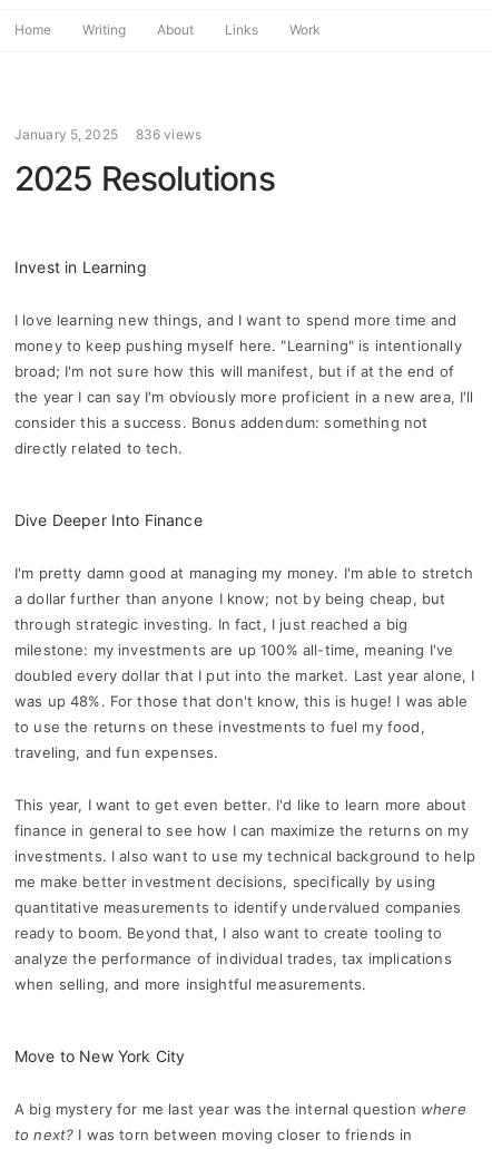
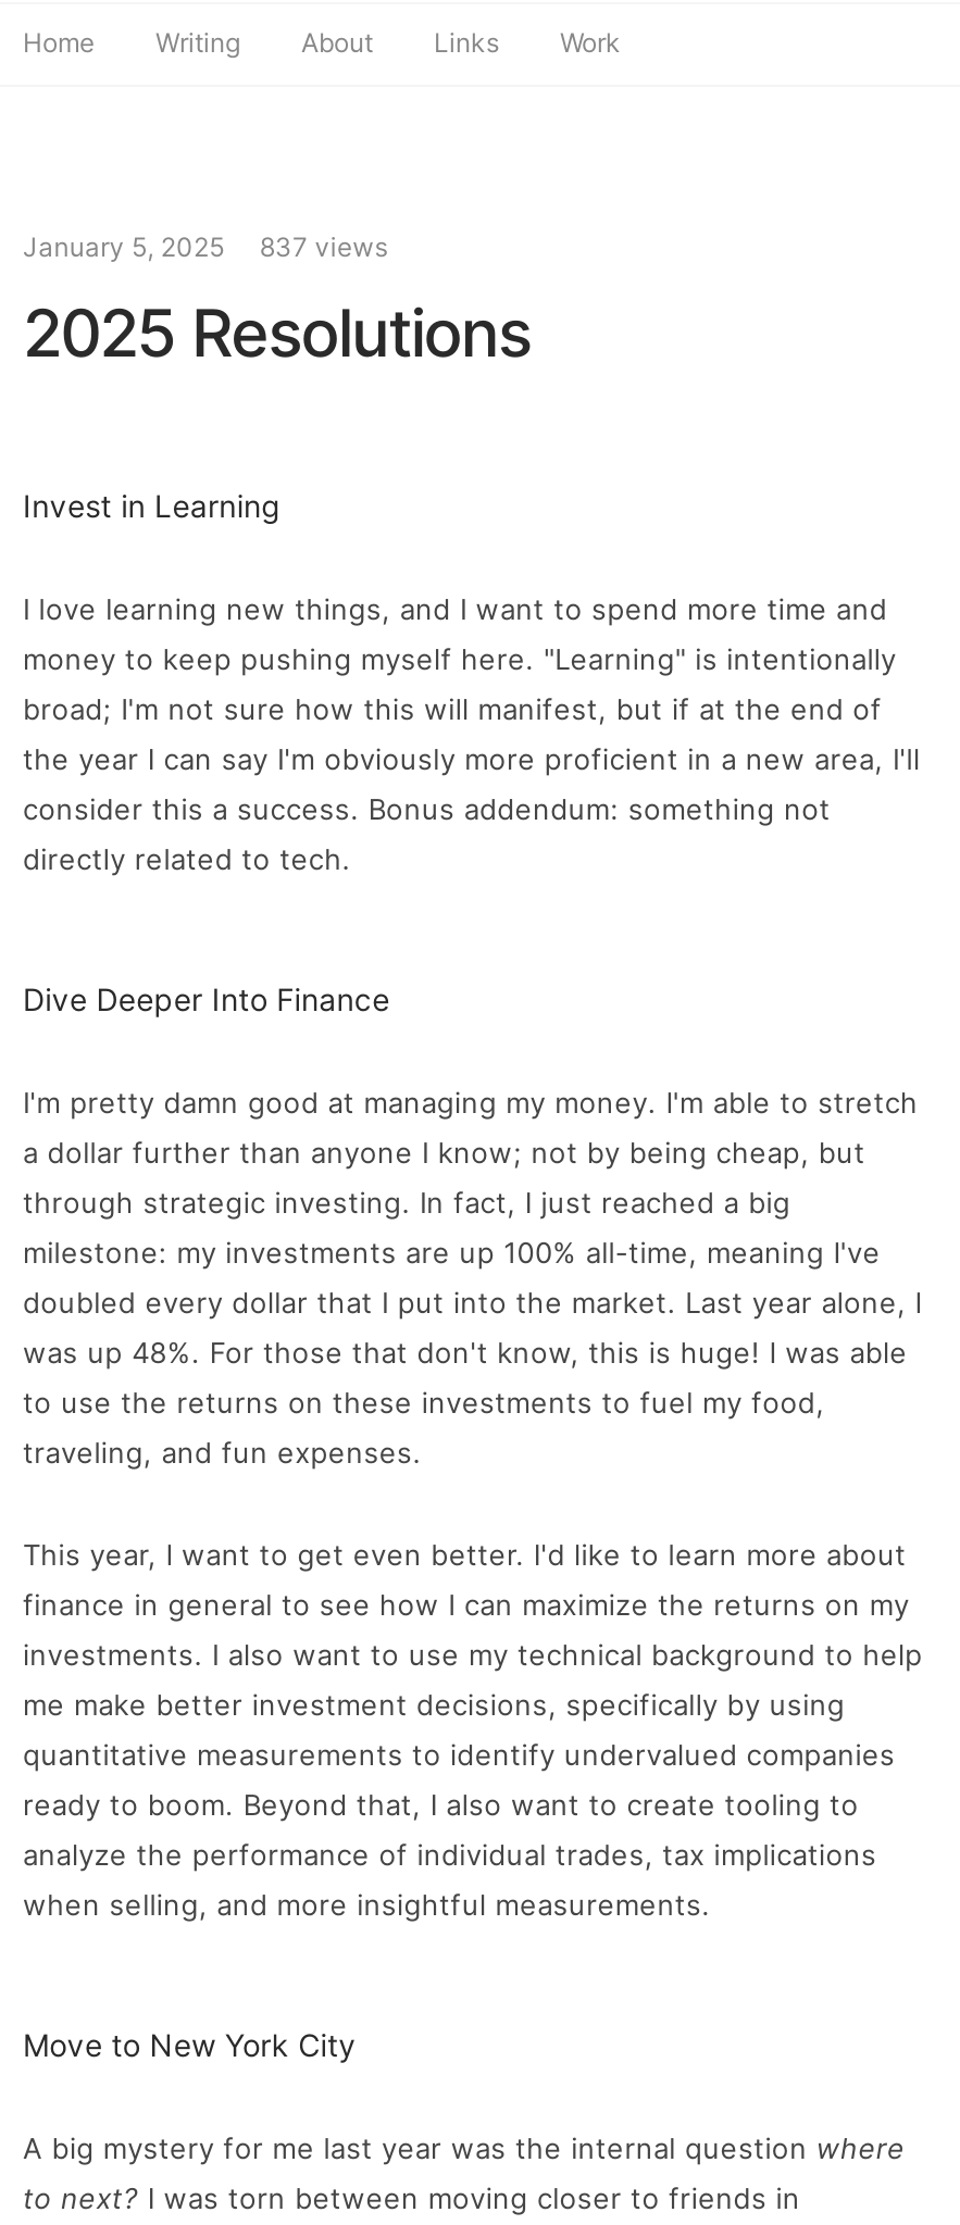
- January 5, 2025 836 views
+ January 5, 2025 837 views
